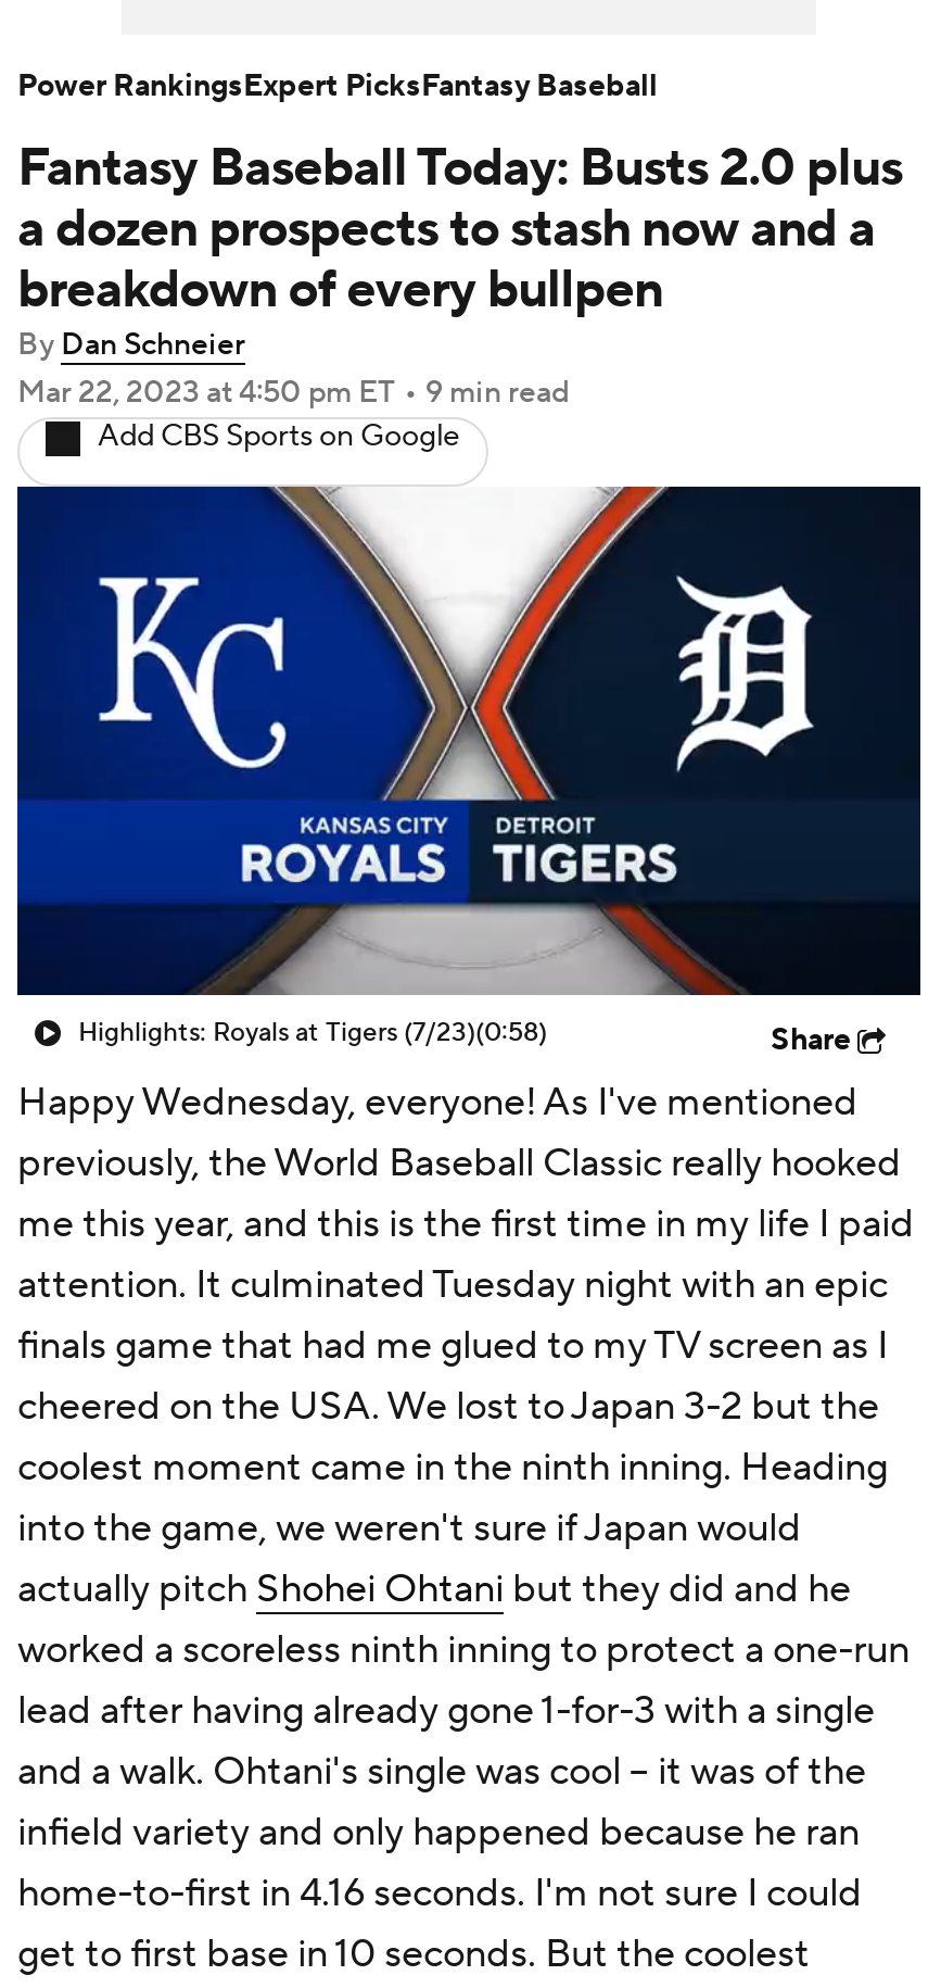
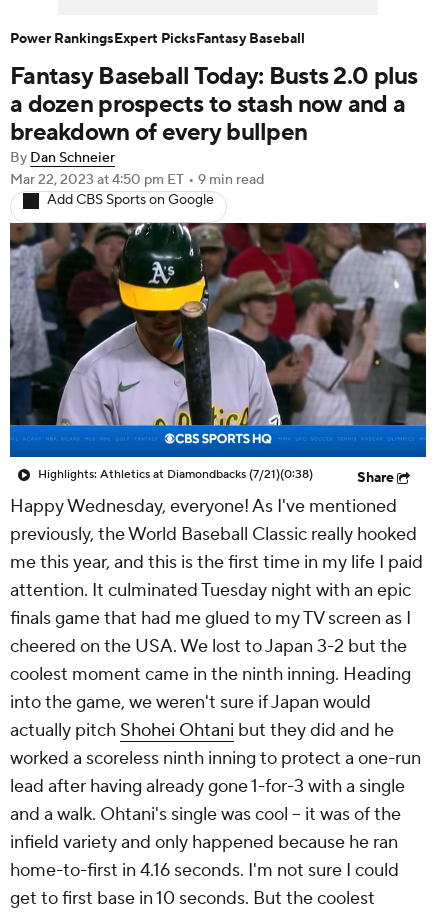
- [image]
- Highlights: Royals at Tigers (7/23)(0:58)
+ [image]
+ Highlights: Athletics at Diamondbacks (7/21)(0:38)
